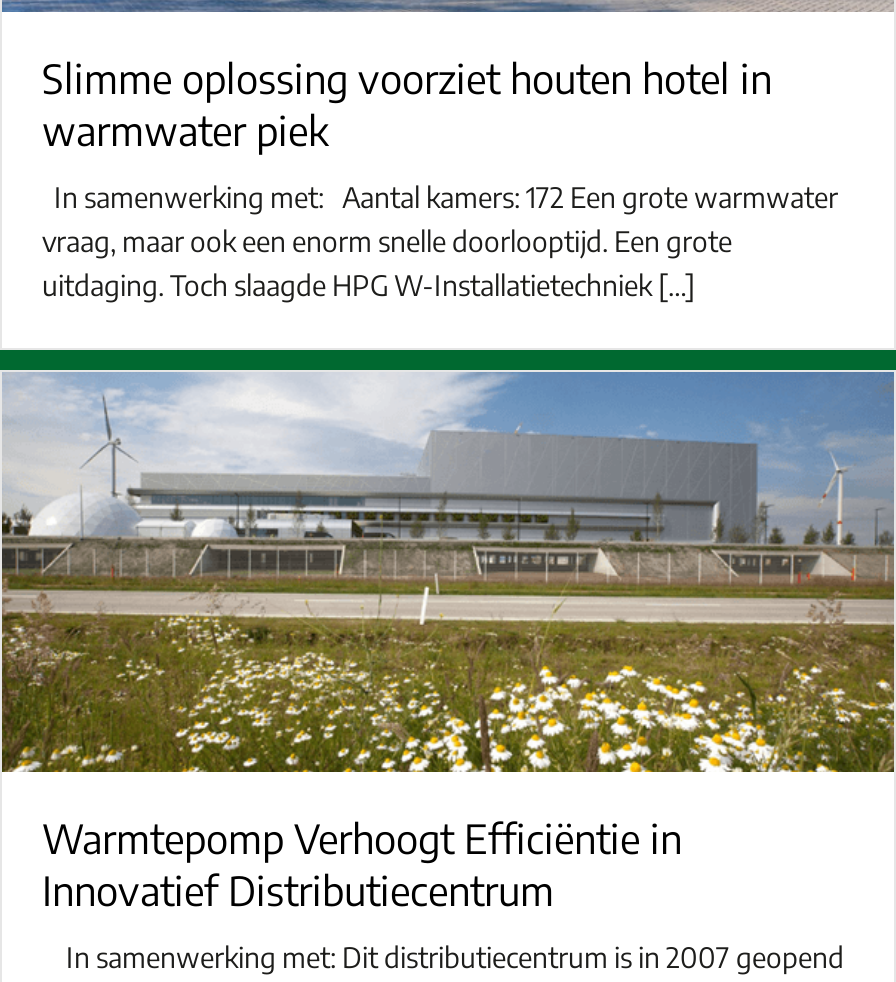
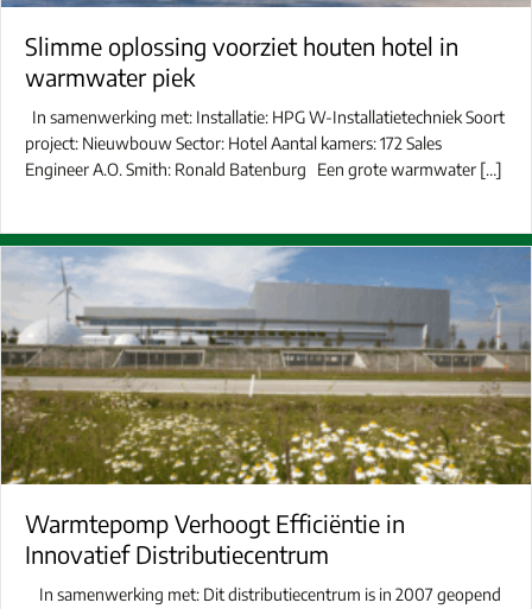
- In samenwerking met: Aantal kamers: 172 Een grote warmwater
- vraag, maar ook een enorm snelle doorlooptijd. Een grote
- uitdaging. Toch slaagde HPG W-Installatietechniek […]
+ In samenwerking met: Installatie: HPG W-Installatietechniek Soort
+ project: Nieuwbouw Sector: Hotel Aantal kamers: 172 Sales
+ Engineer A.O. Smith: Ronald Batenburg Een grote warmwater […]
